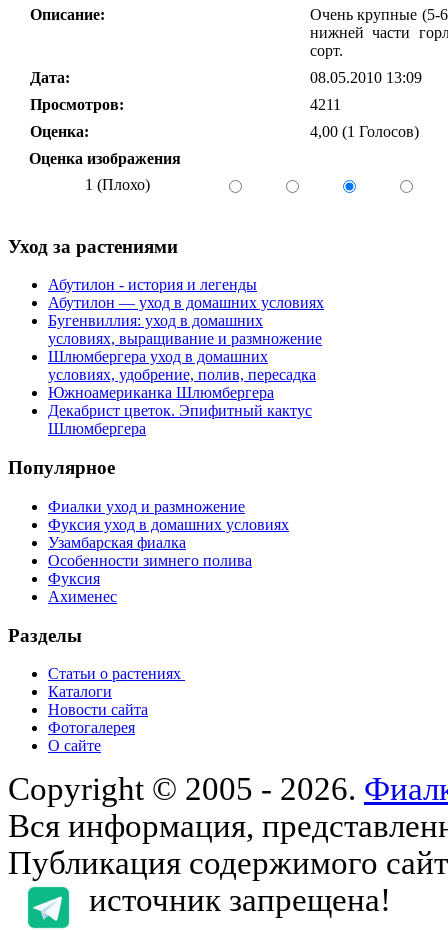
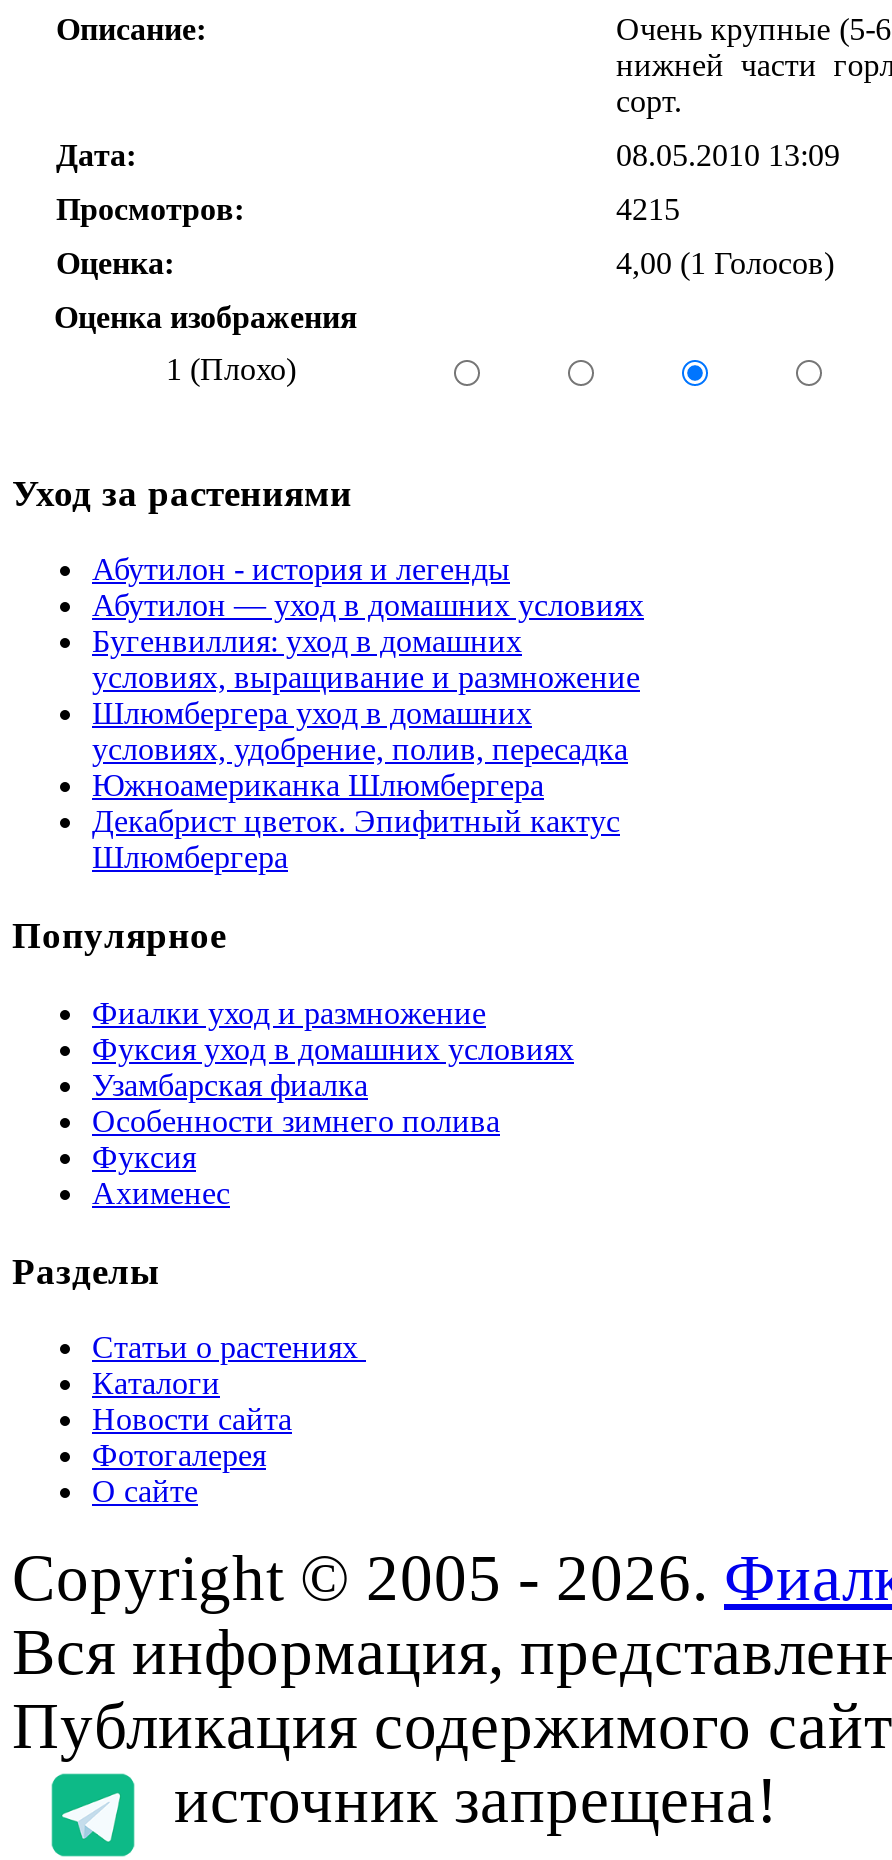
- 4211
+ 4215
